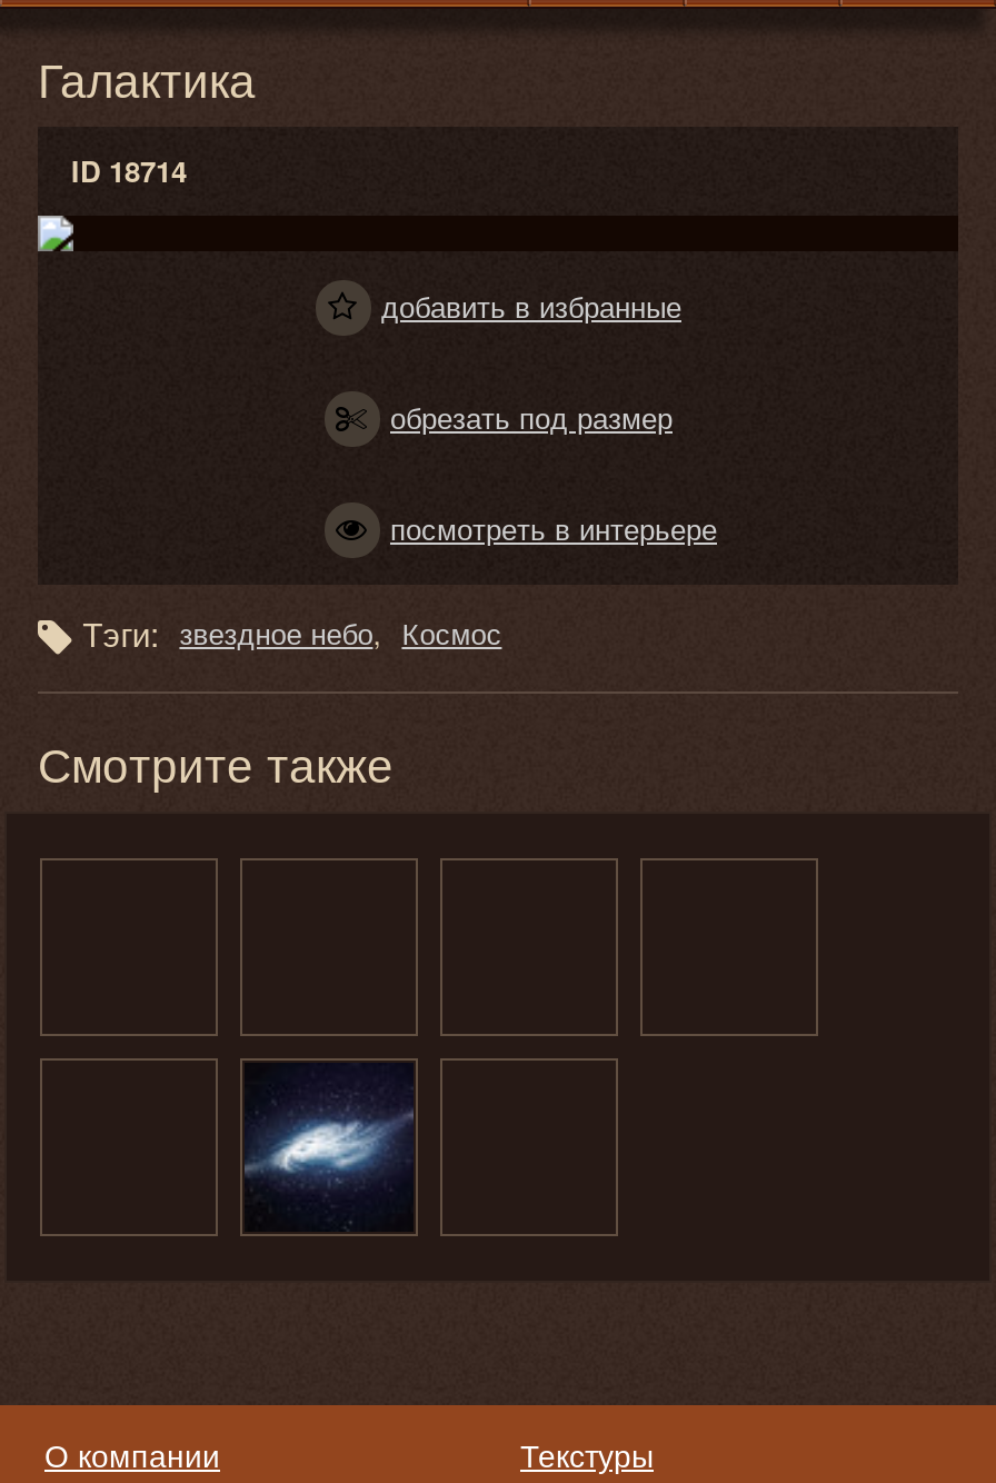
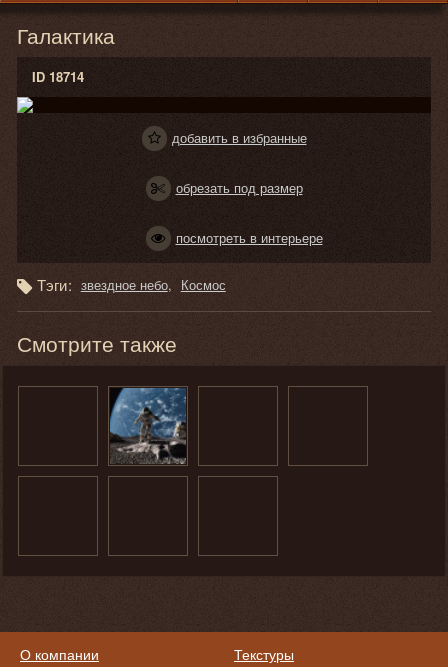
+ [image]

- [image]
